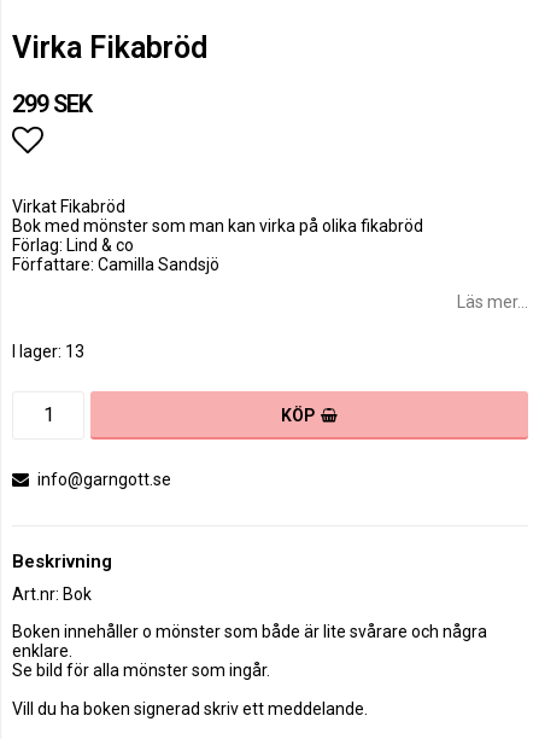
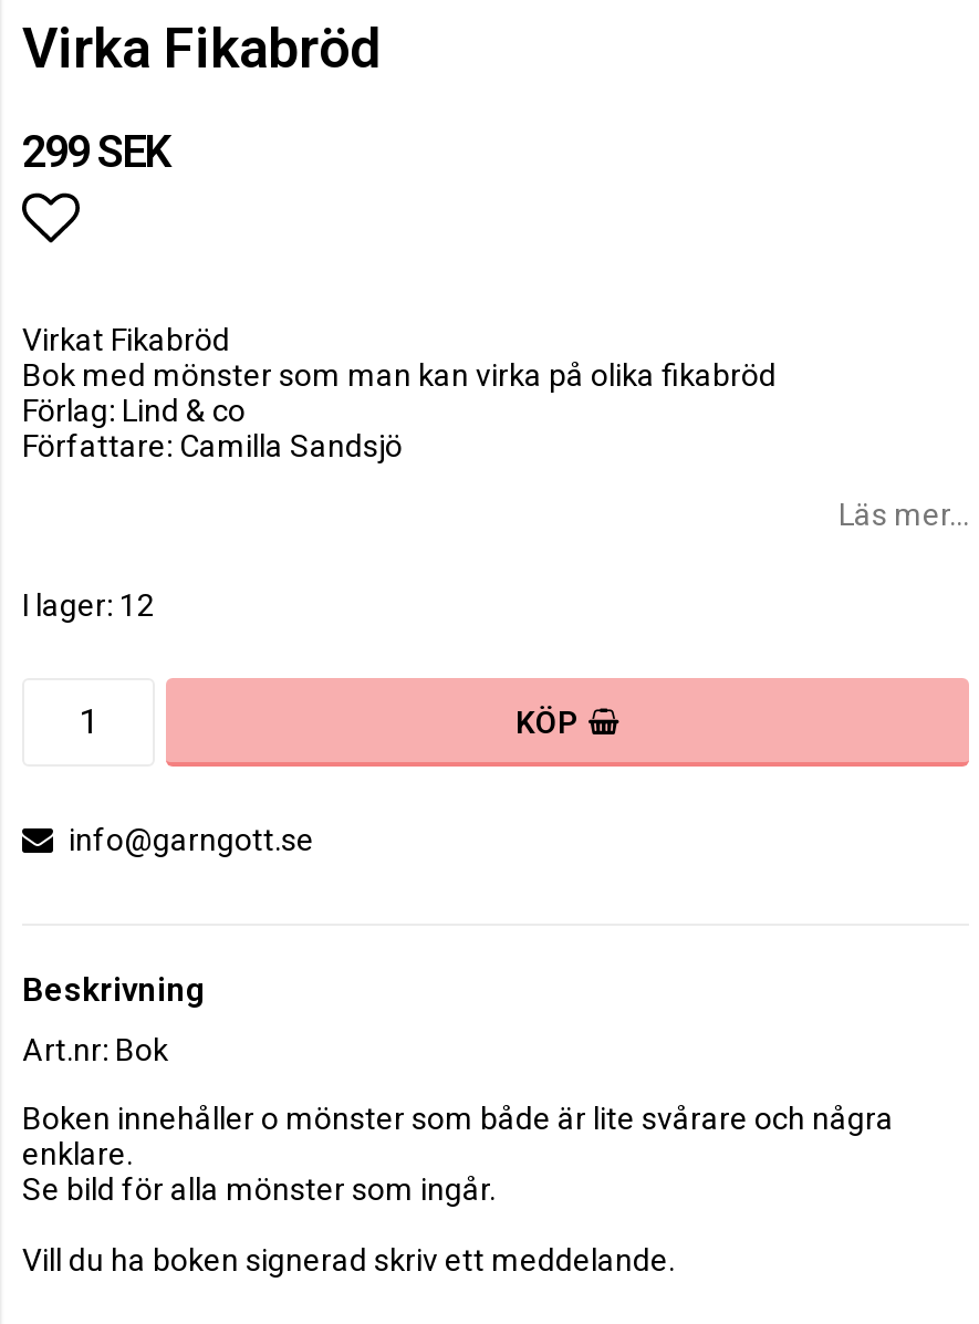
- I lager: 13
+ I lager: 12
